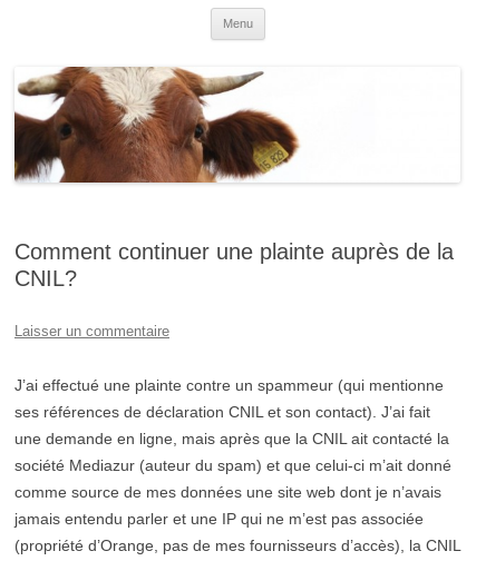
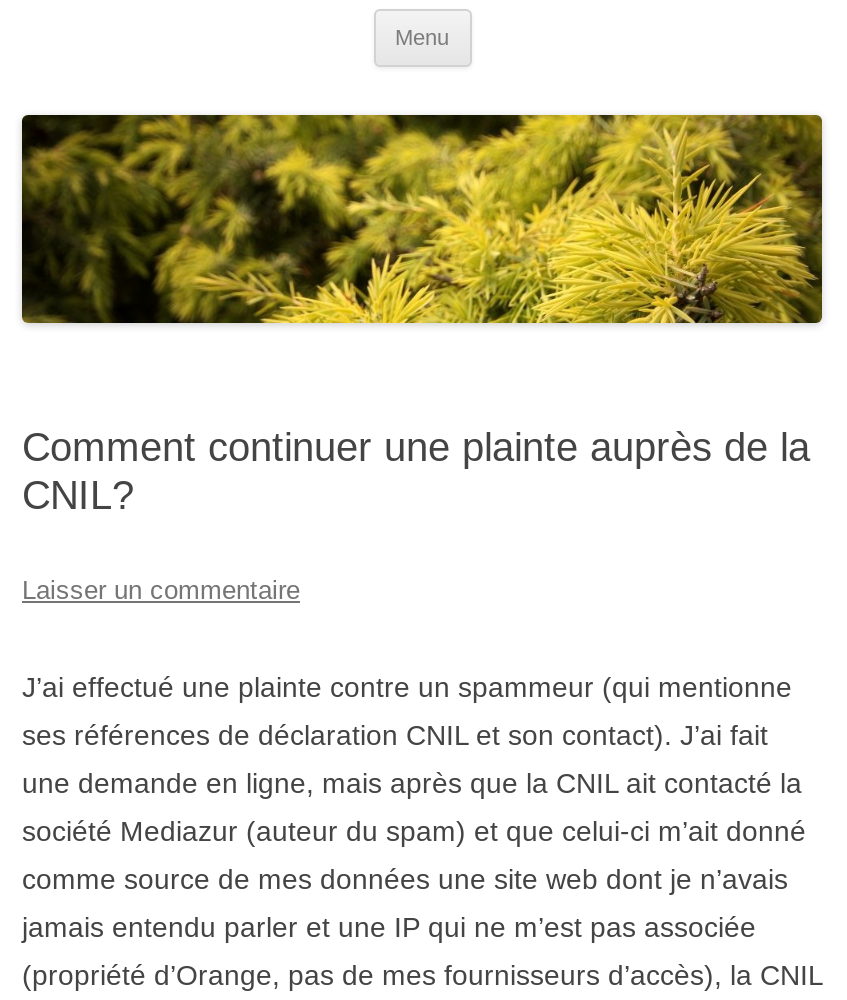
- [image]
+ [image]
